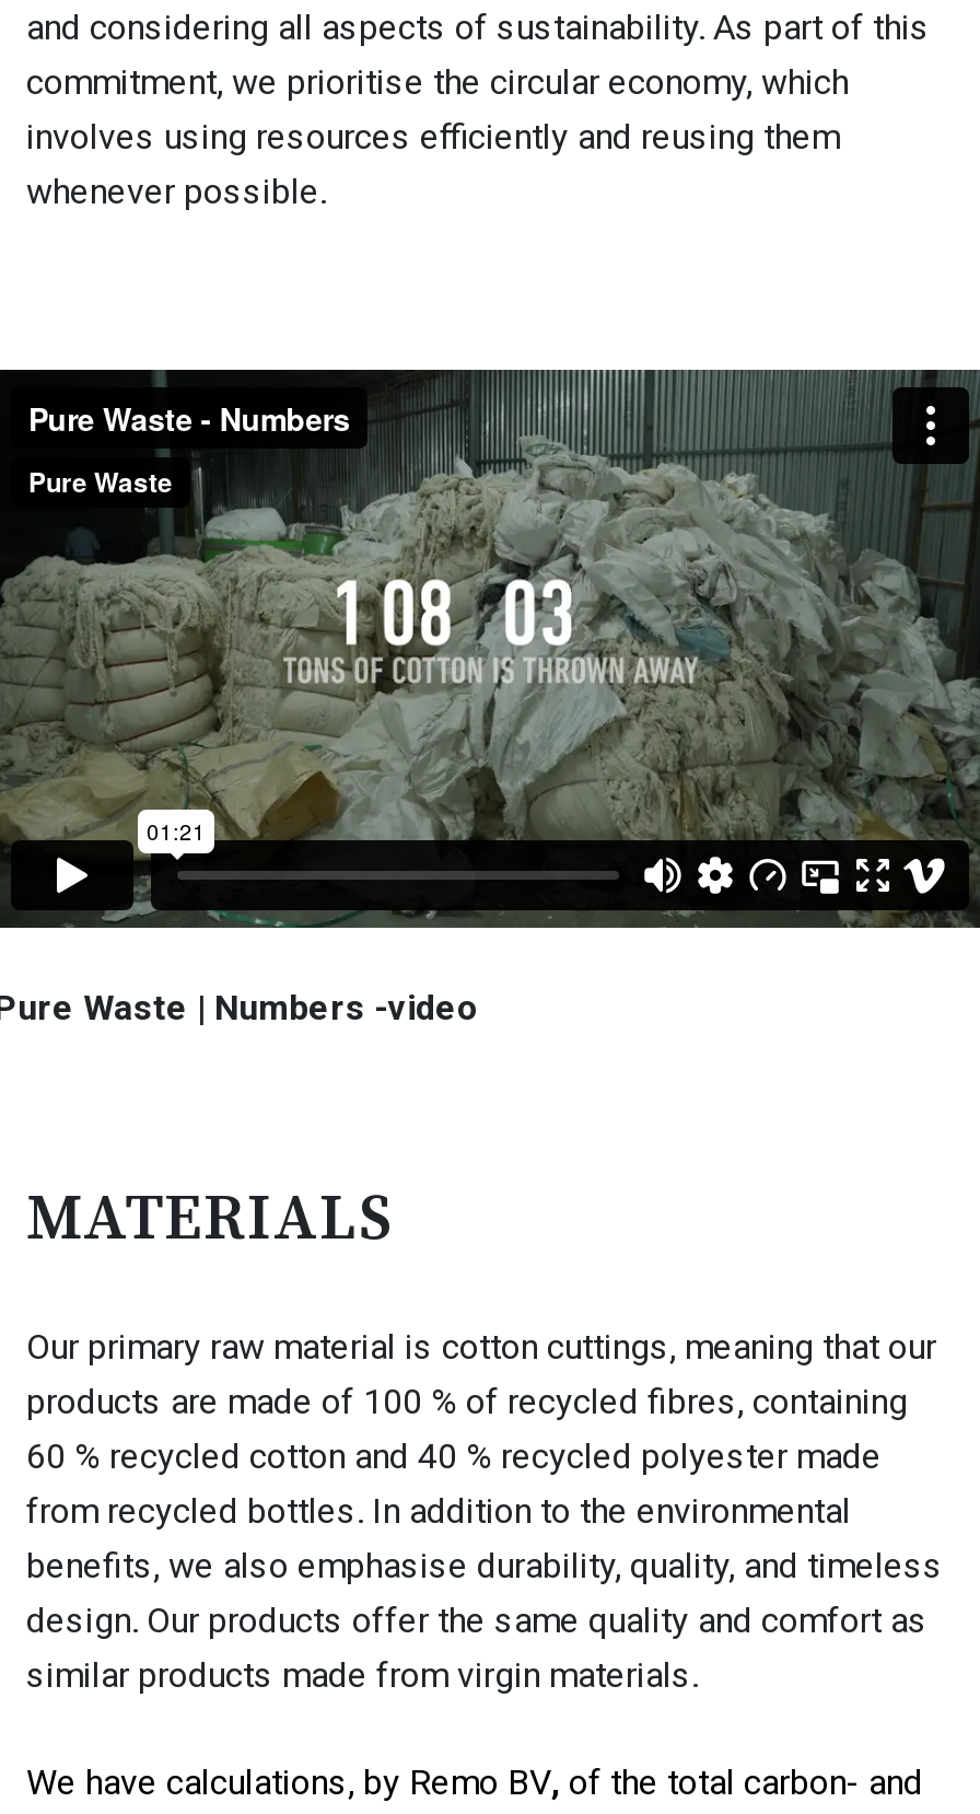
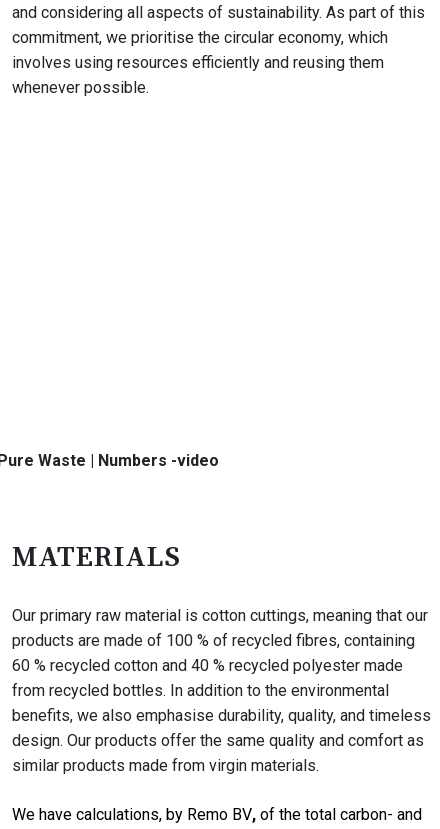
- [image]
